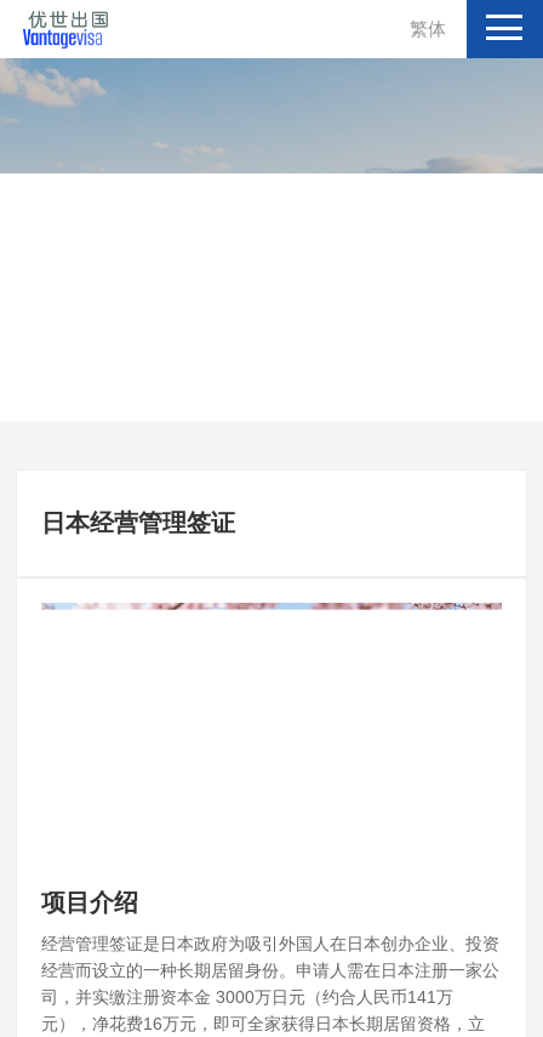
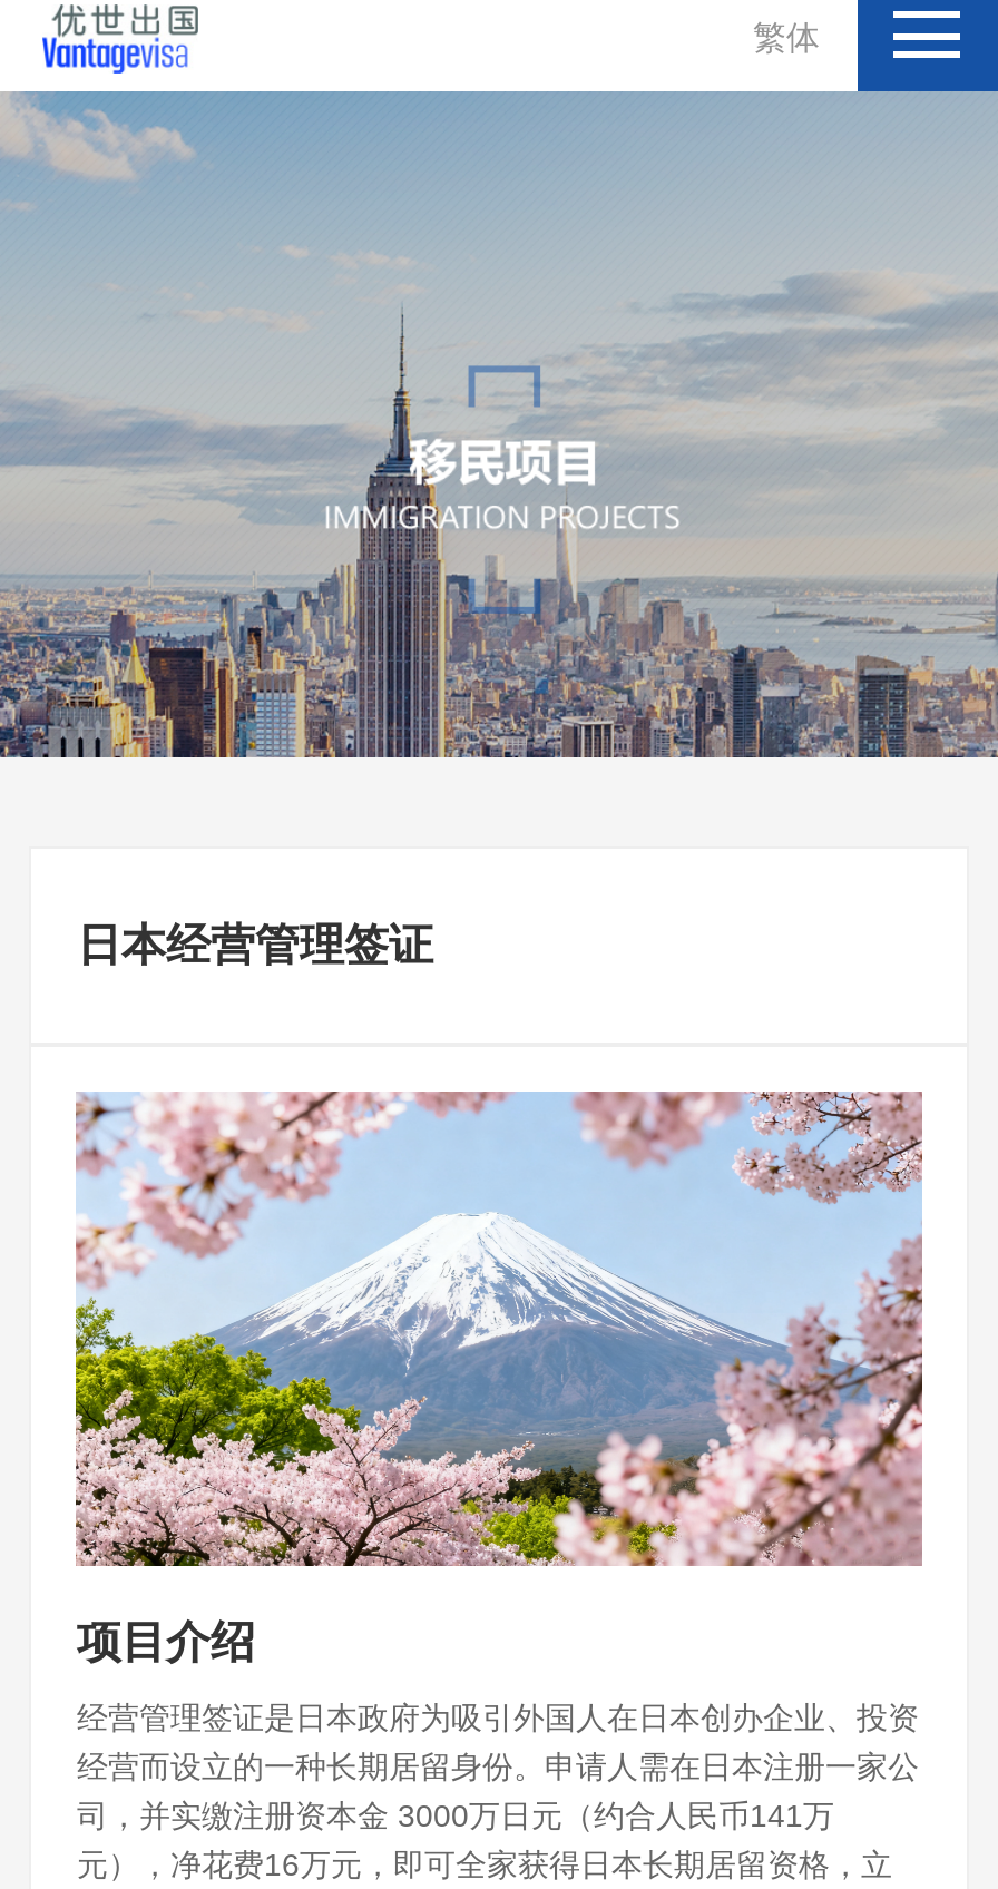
+ [image]

+ [image]
